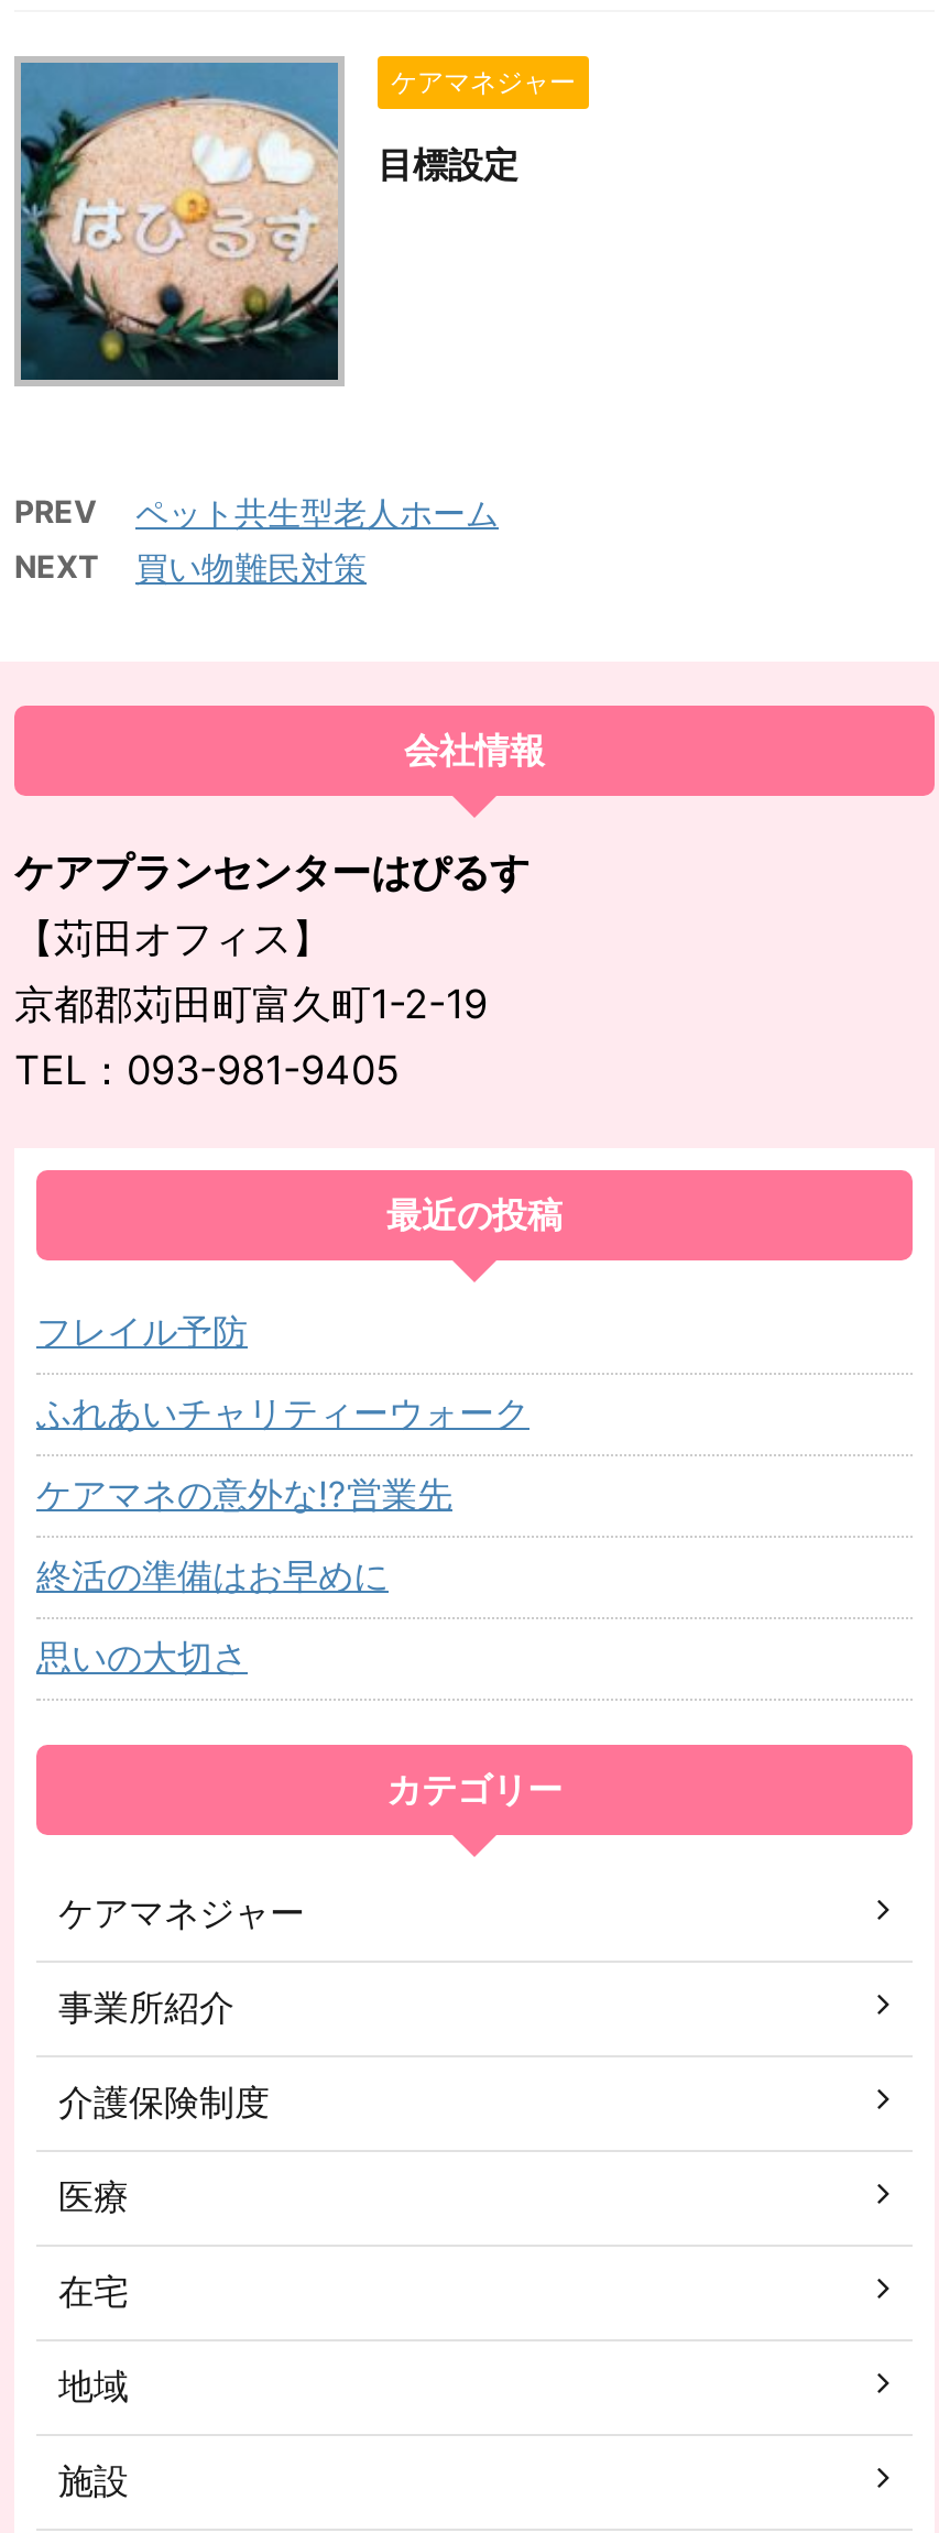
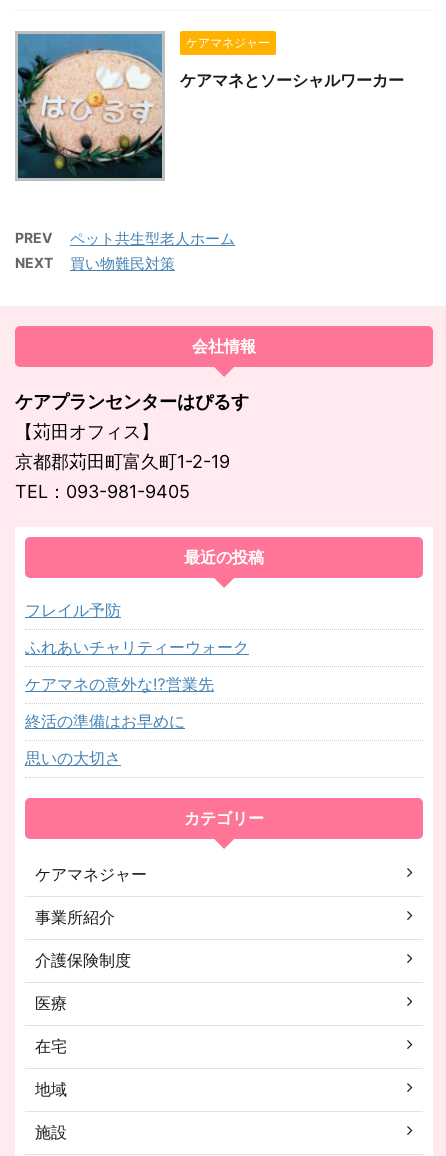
- 目標設定
+ ケアマネとソーシャルワーカー
